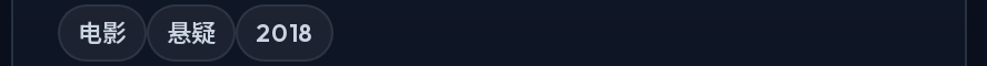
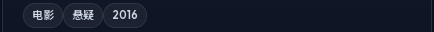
- 电影 悬疑 2018
+ 电影 悬疑 2016
